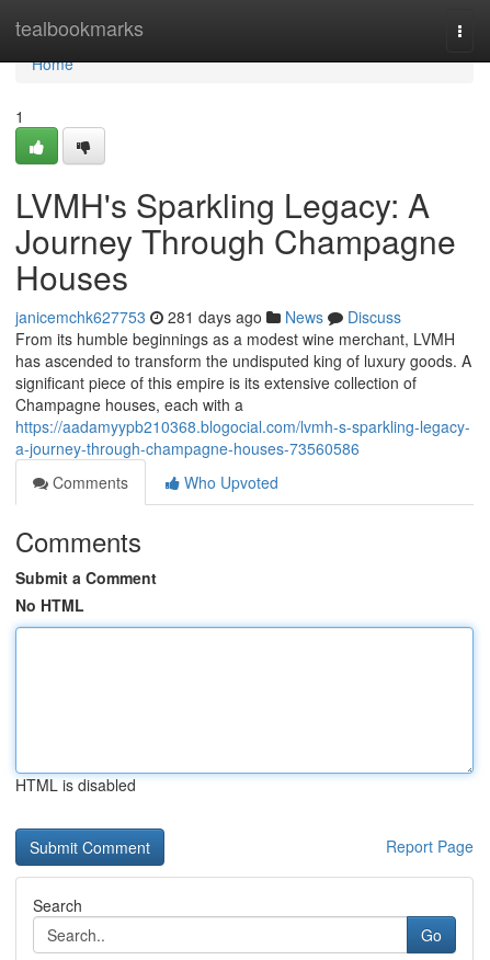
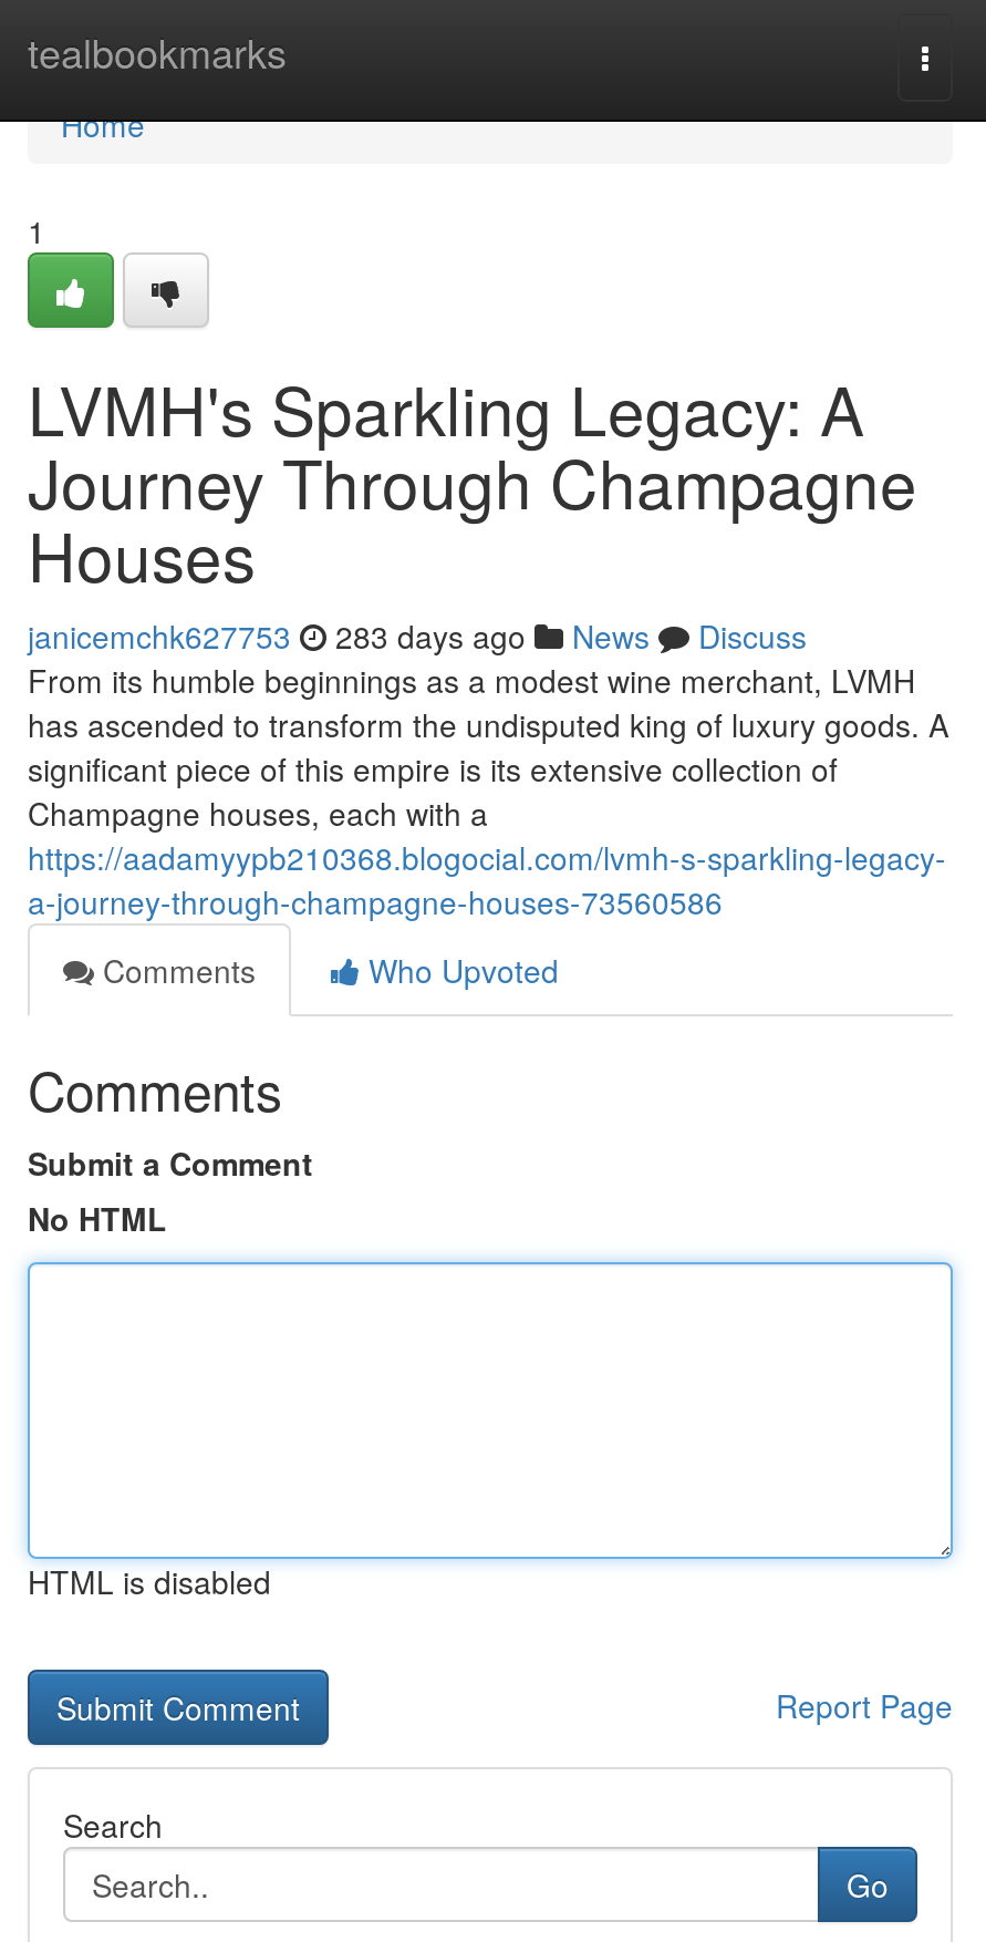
- janicemchk627753 281 days ago News Discuss
+ janicemchk627753 283 days ago News Discuss
